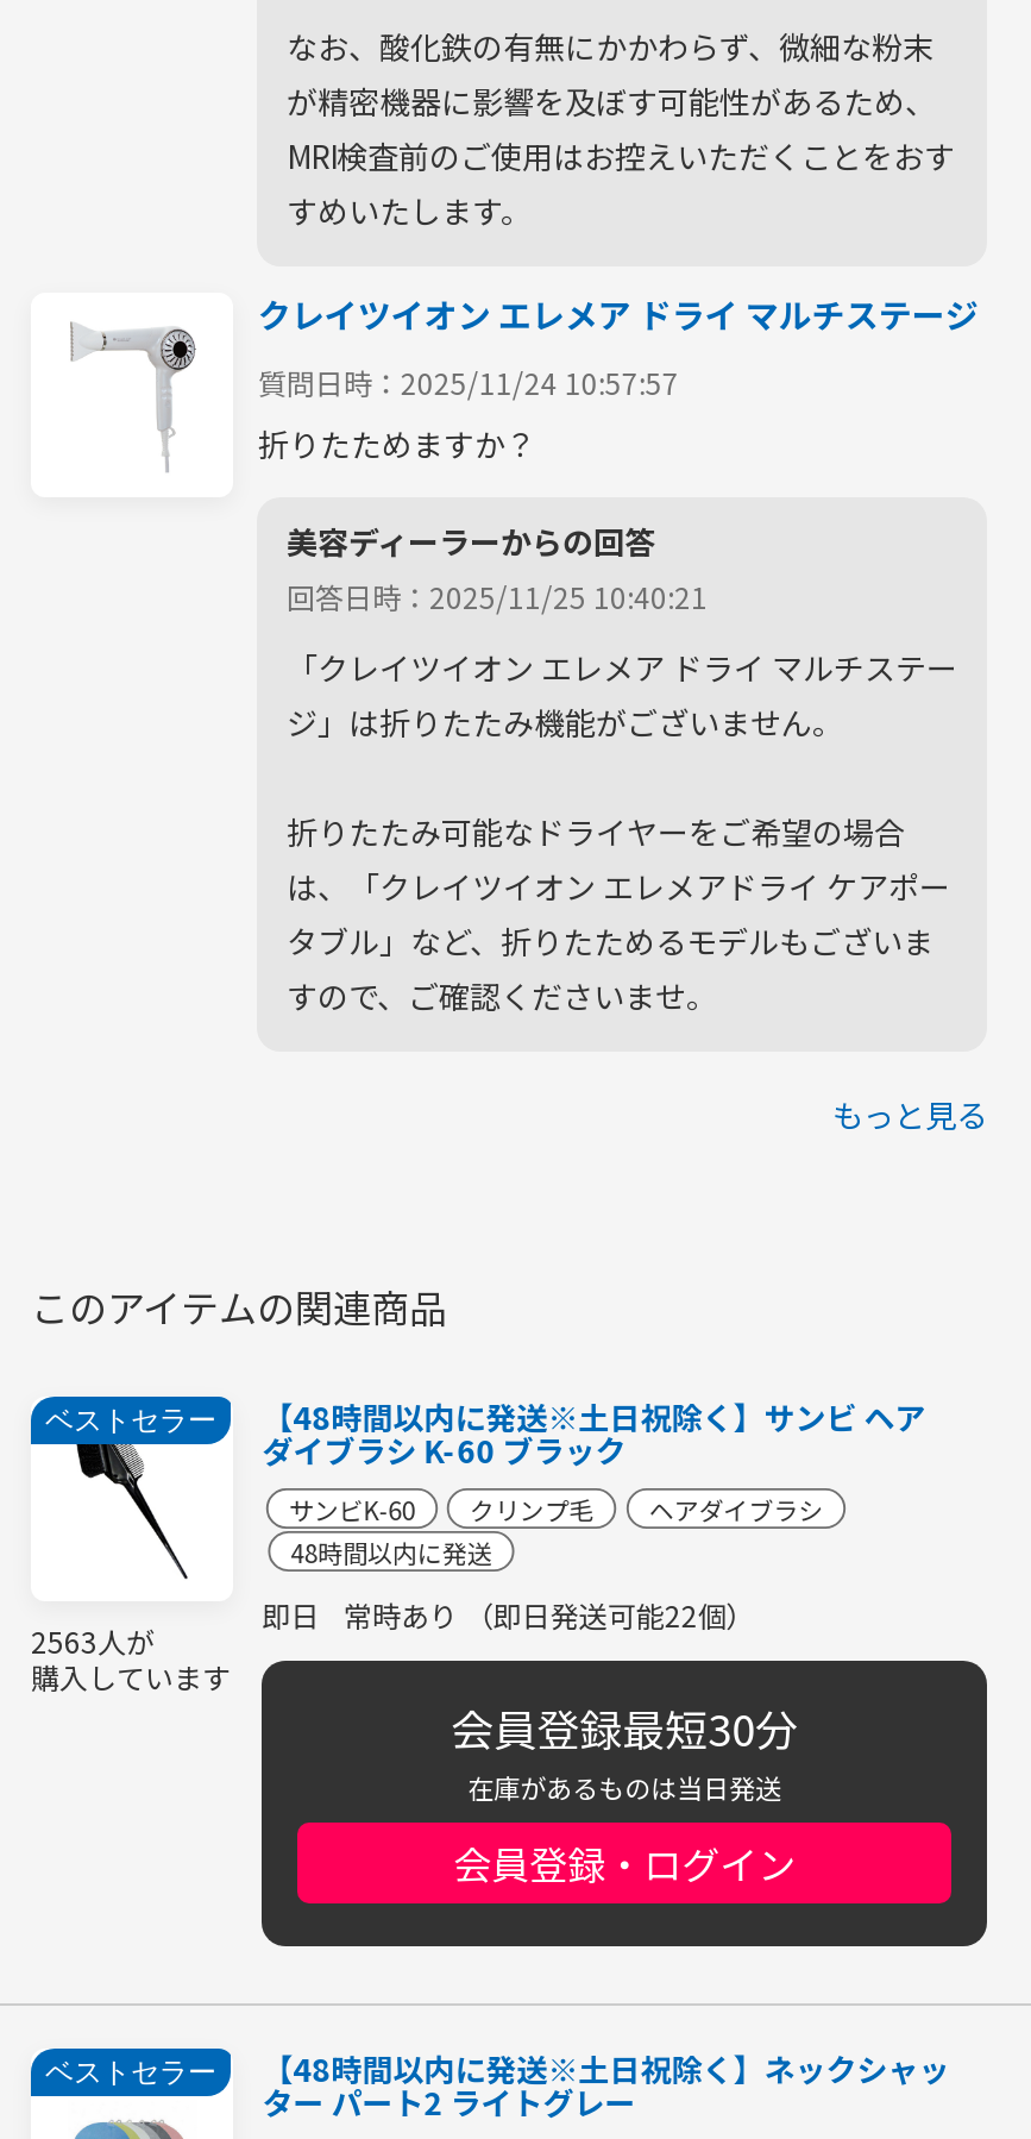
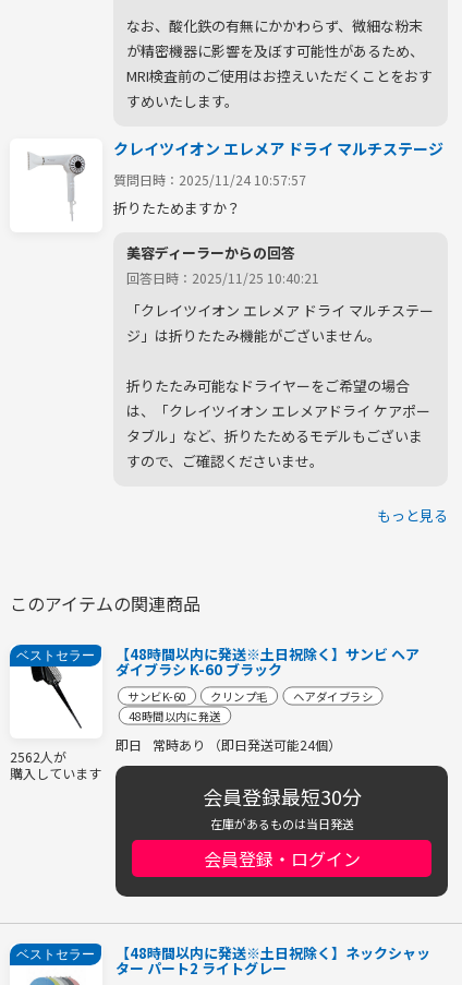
- 即日 常時あり （即日発送可能22個）
+ 即日 常時あり （即日発送可能24個）

- 2563人が
+ 2562人が
